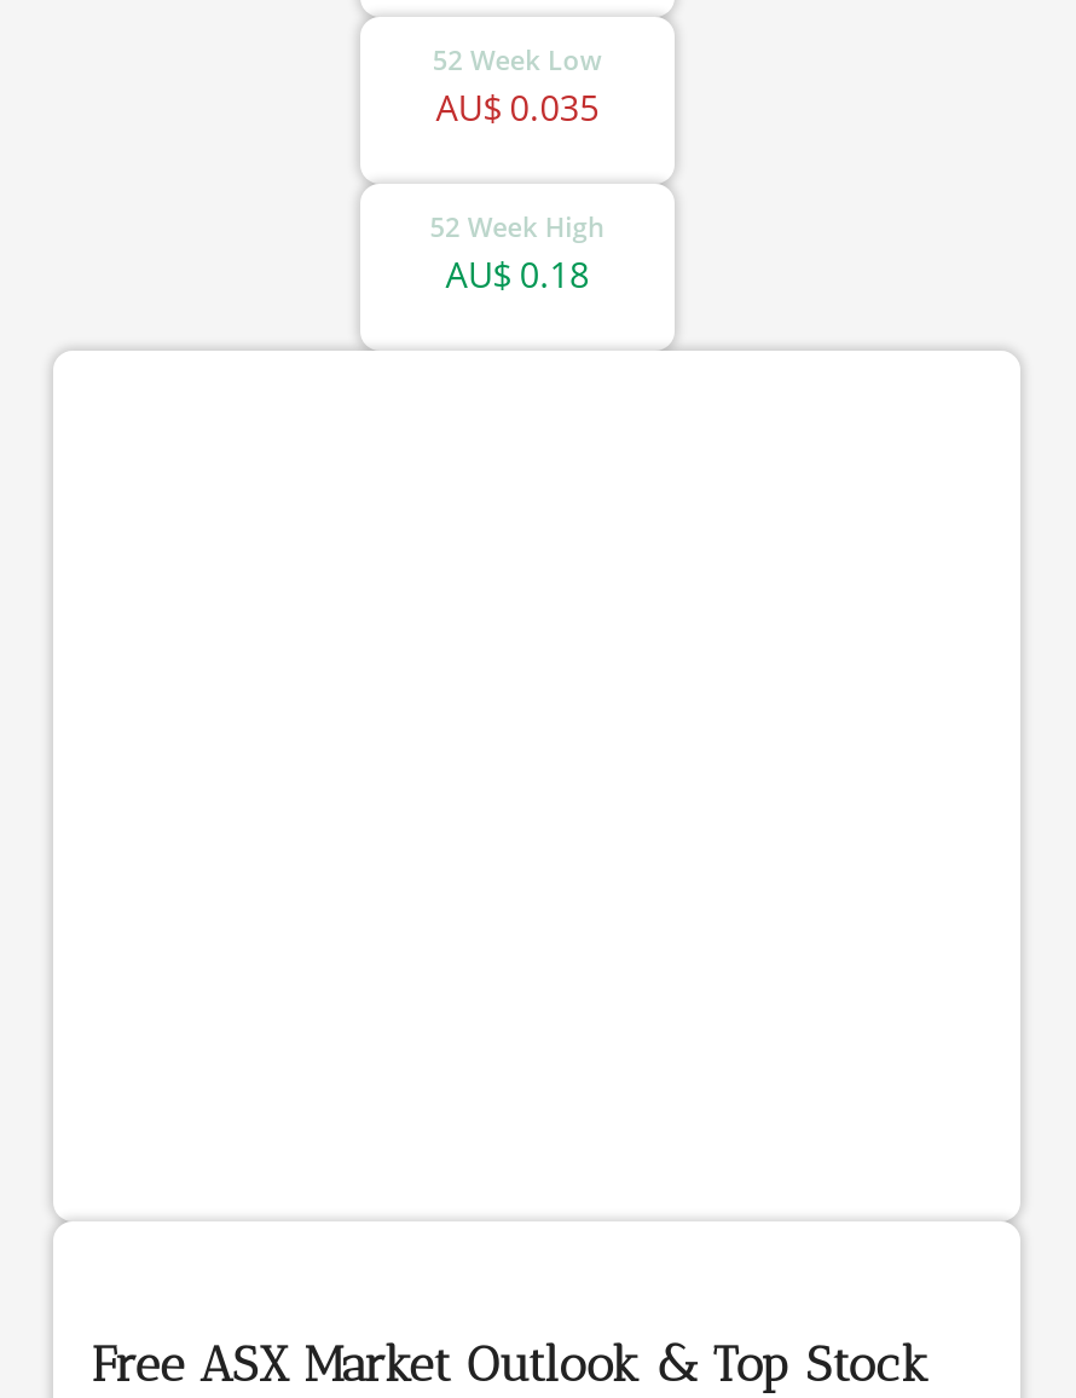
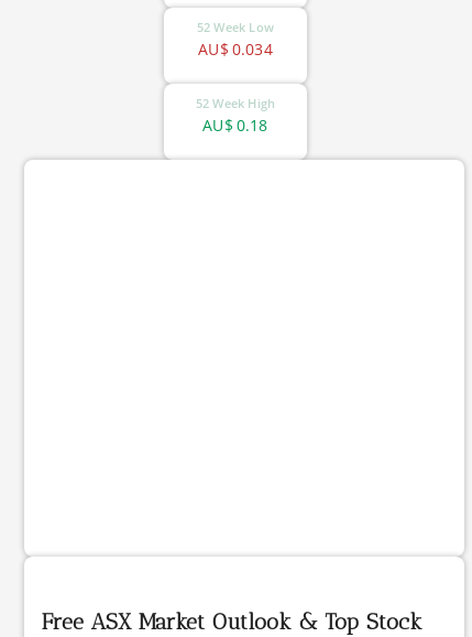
- AU$ 0.035
+ AU$ 0.034
